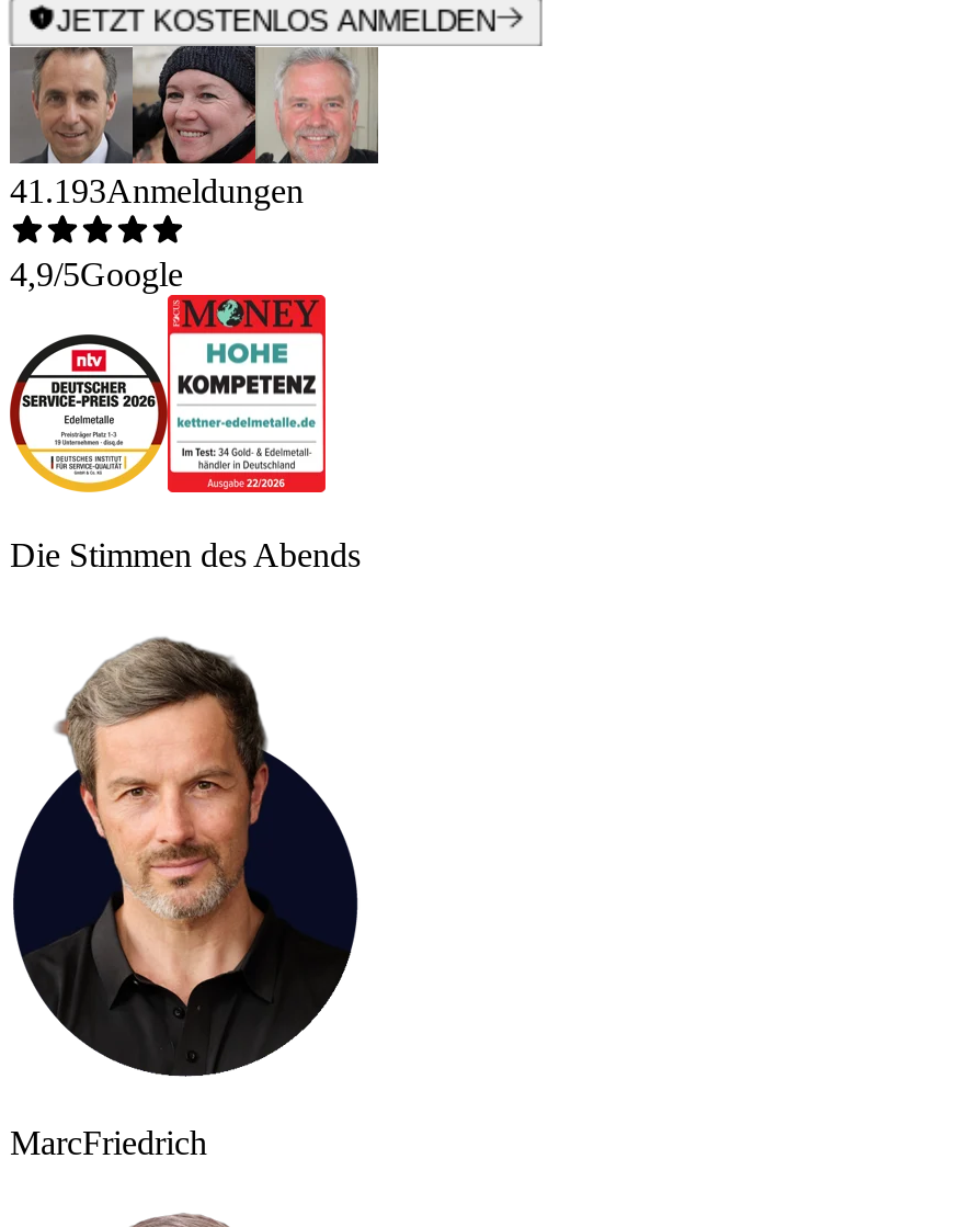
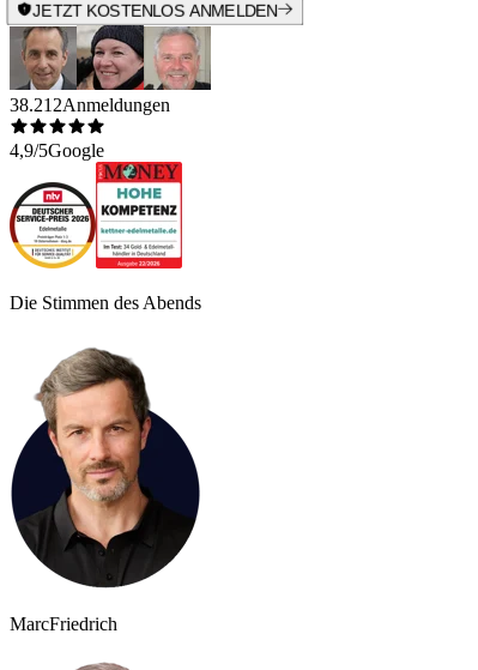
- 41.193Anmeldungen
+ 38.212Anmeldungen
